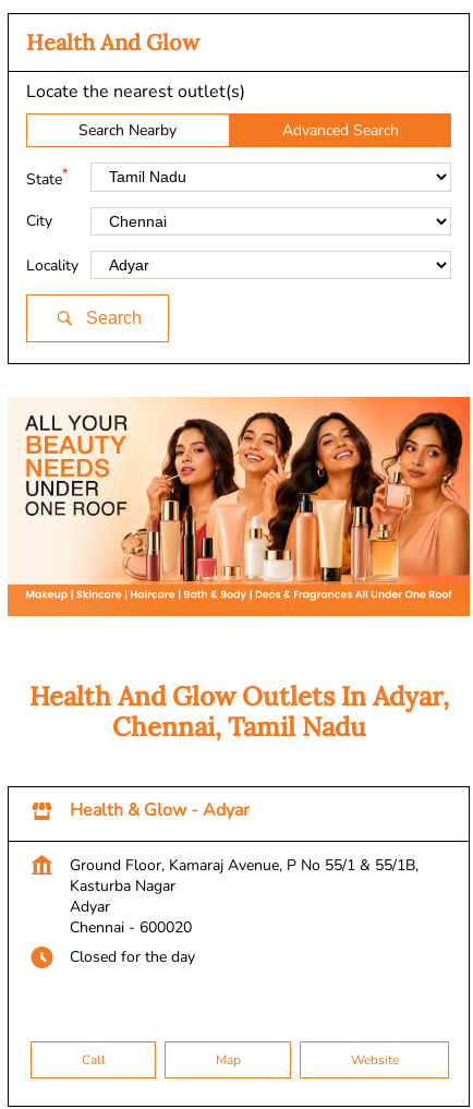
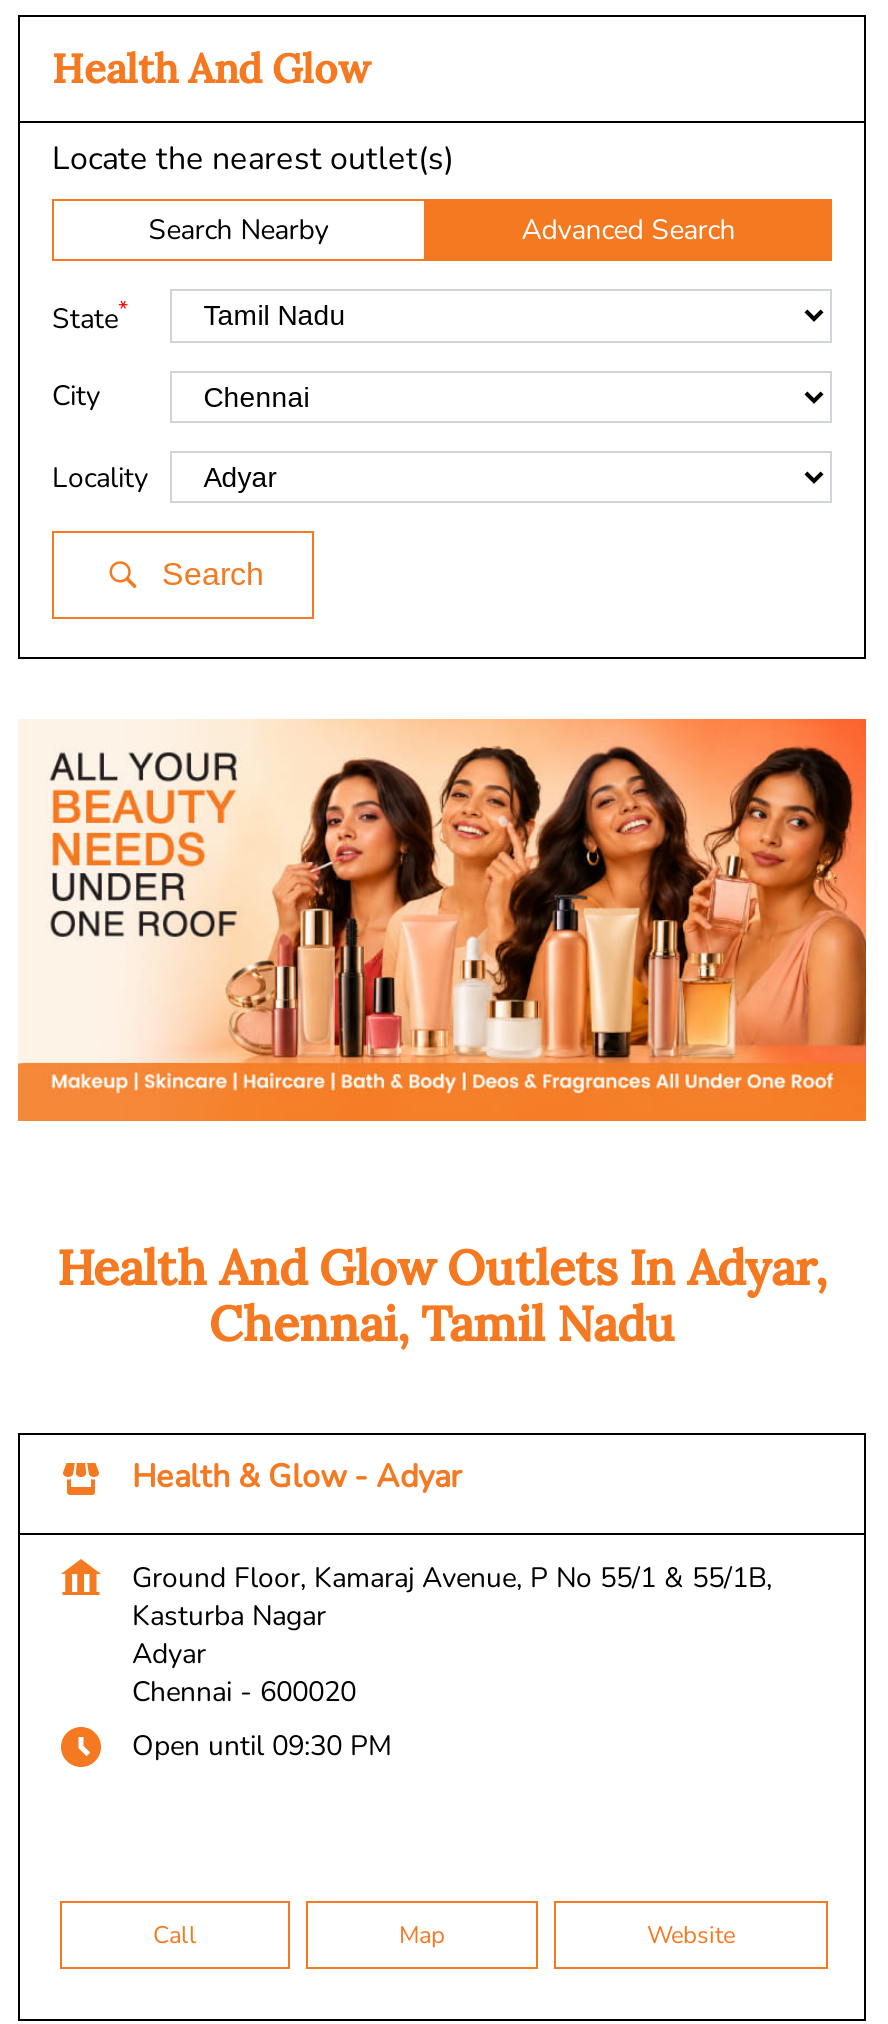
- Closed for the day
+ Open until 09:30 PM
